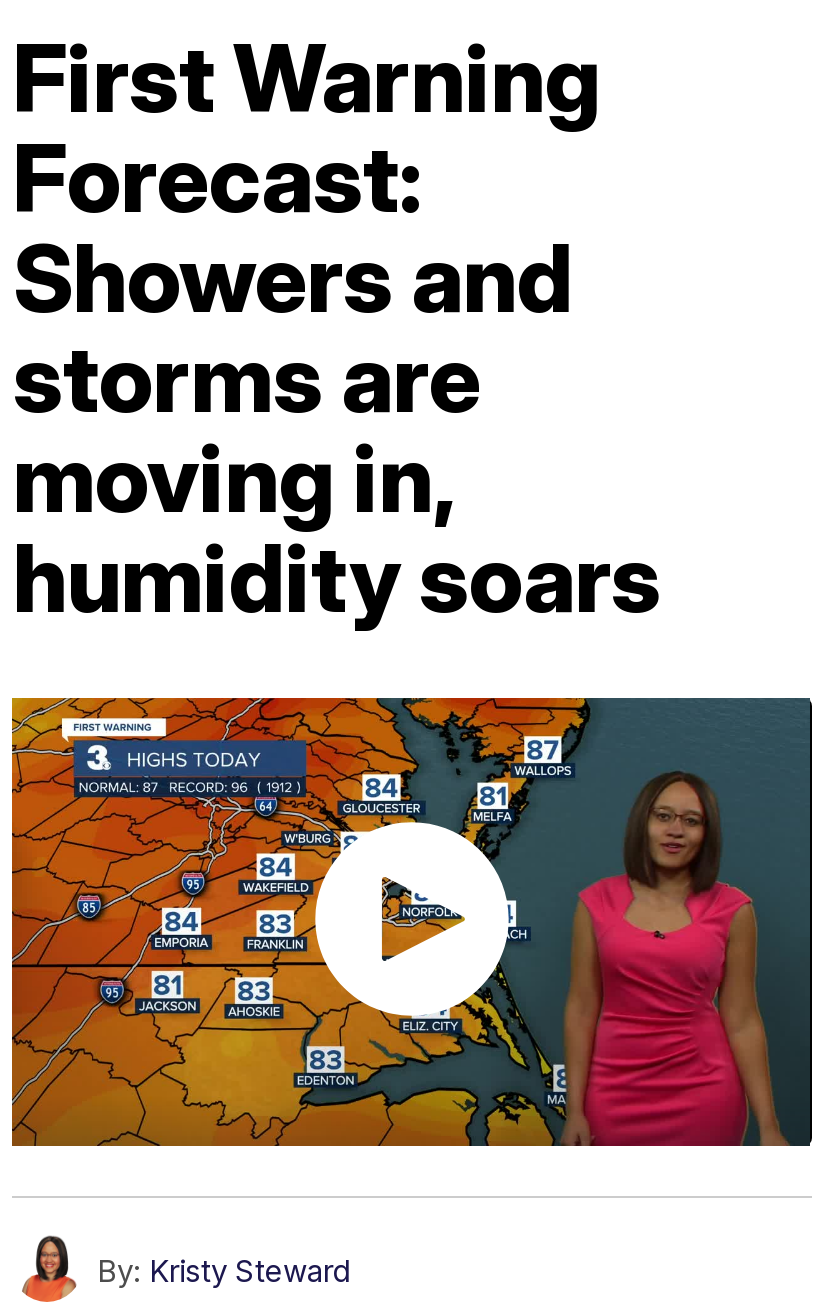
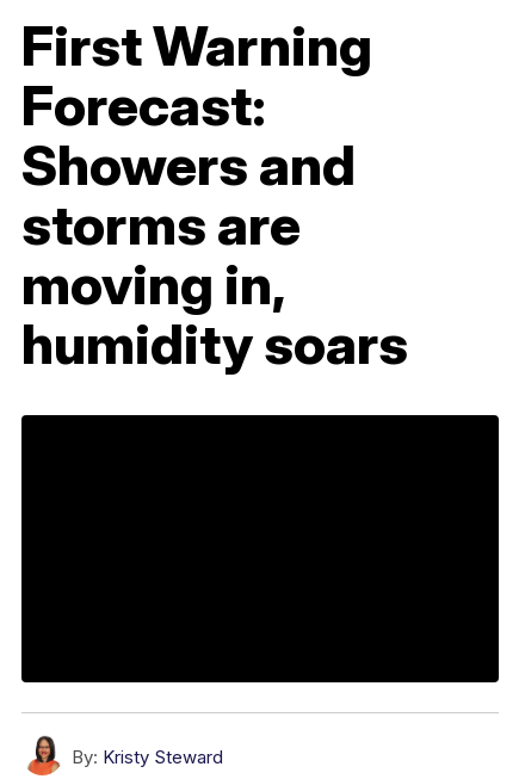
- [image]
